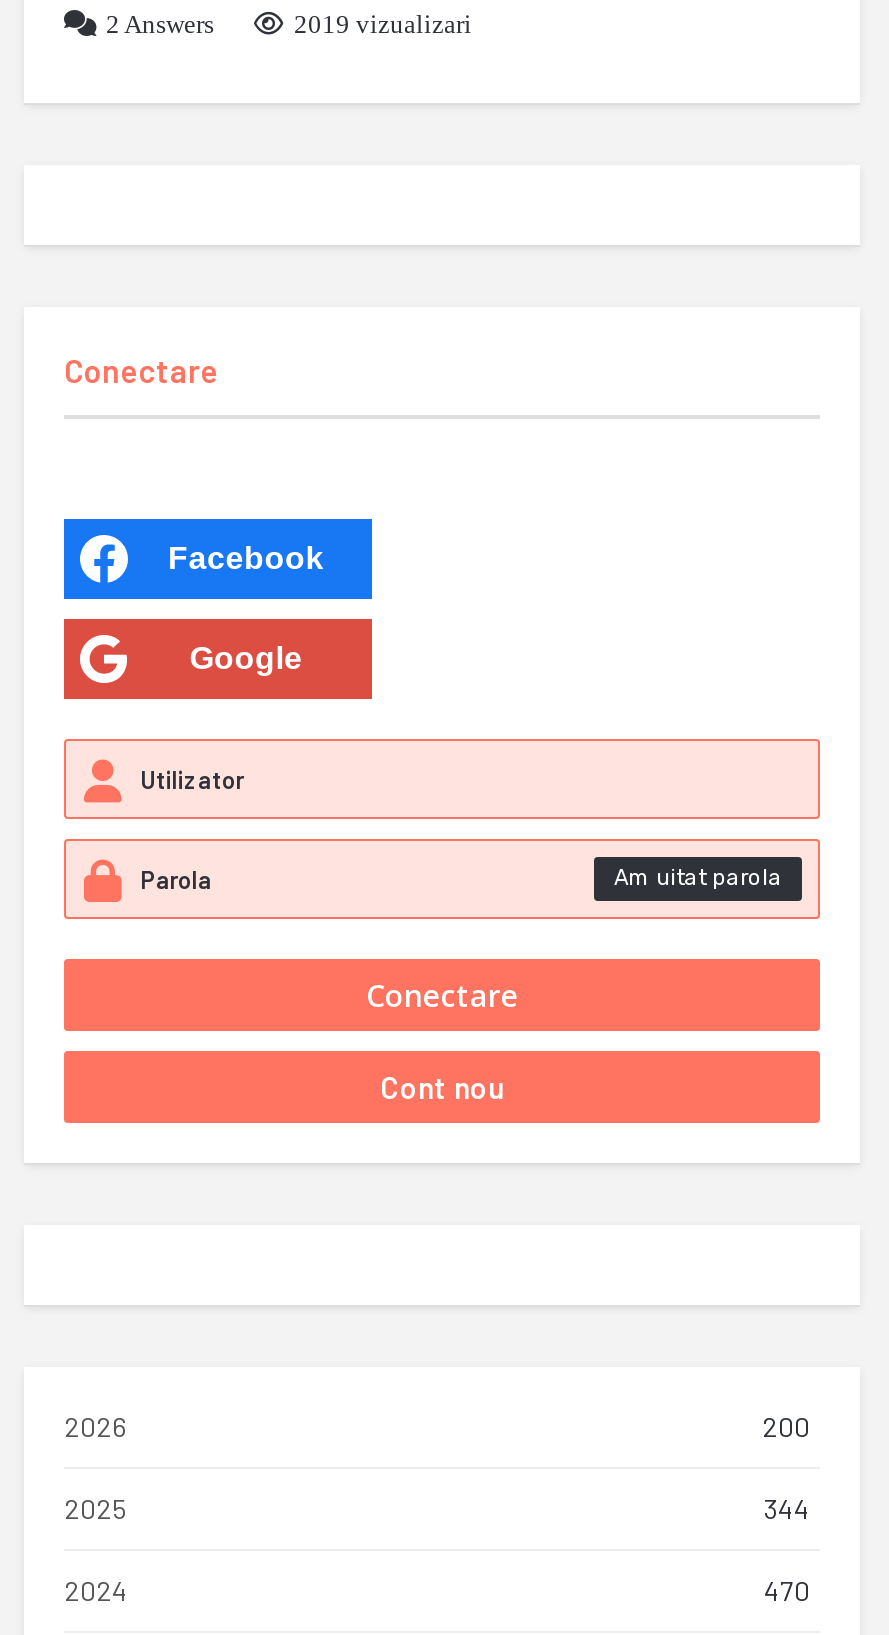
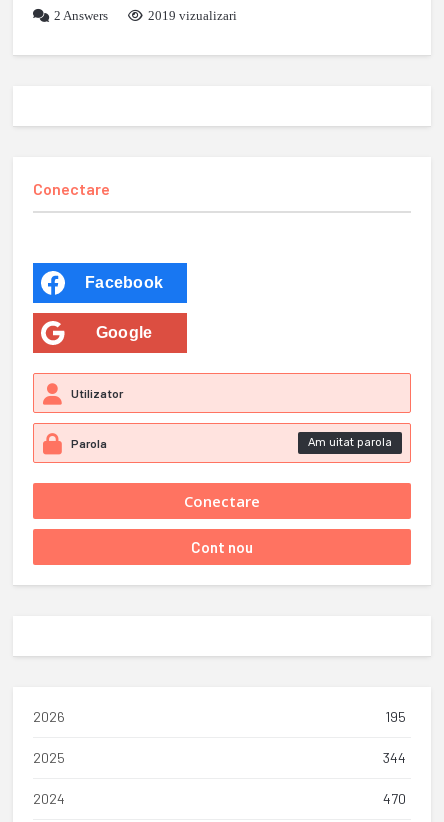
- 200
+ 195
